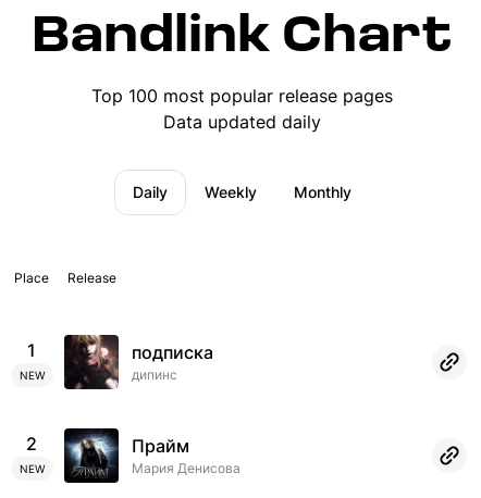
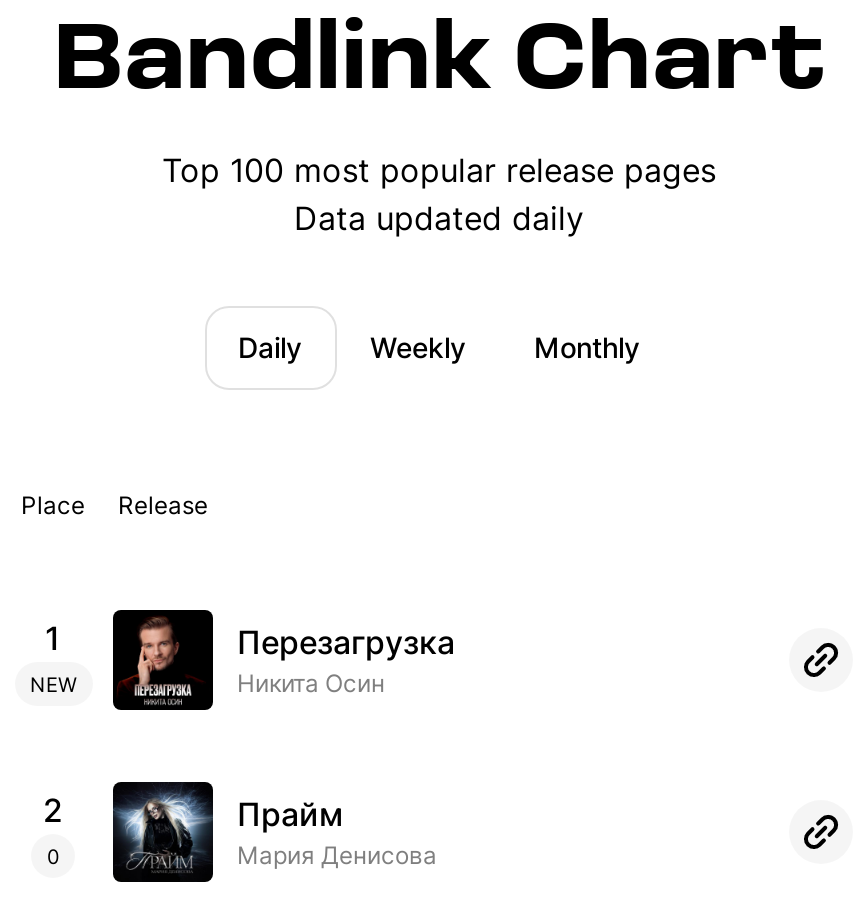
- [image]
- подписка
- дипинс
+ [image]
+ Перезагрузка
+ Никита Осин

- NEW
+ 0
